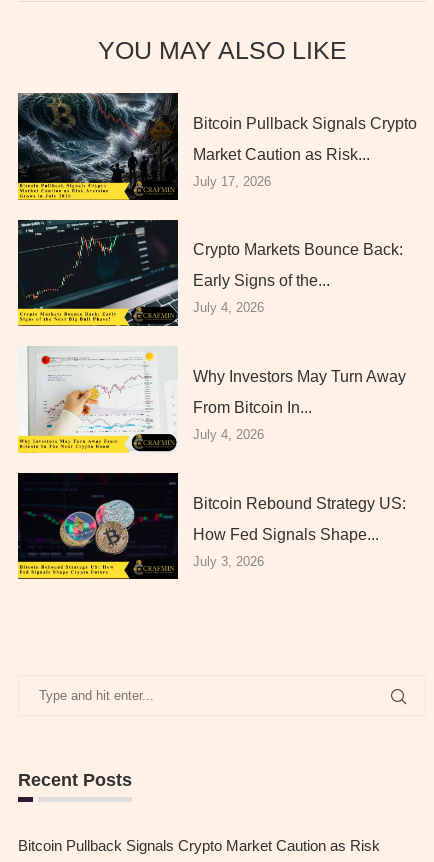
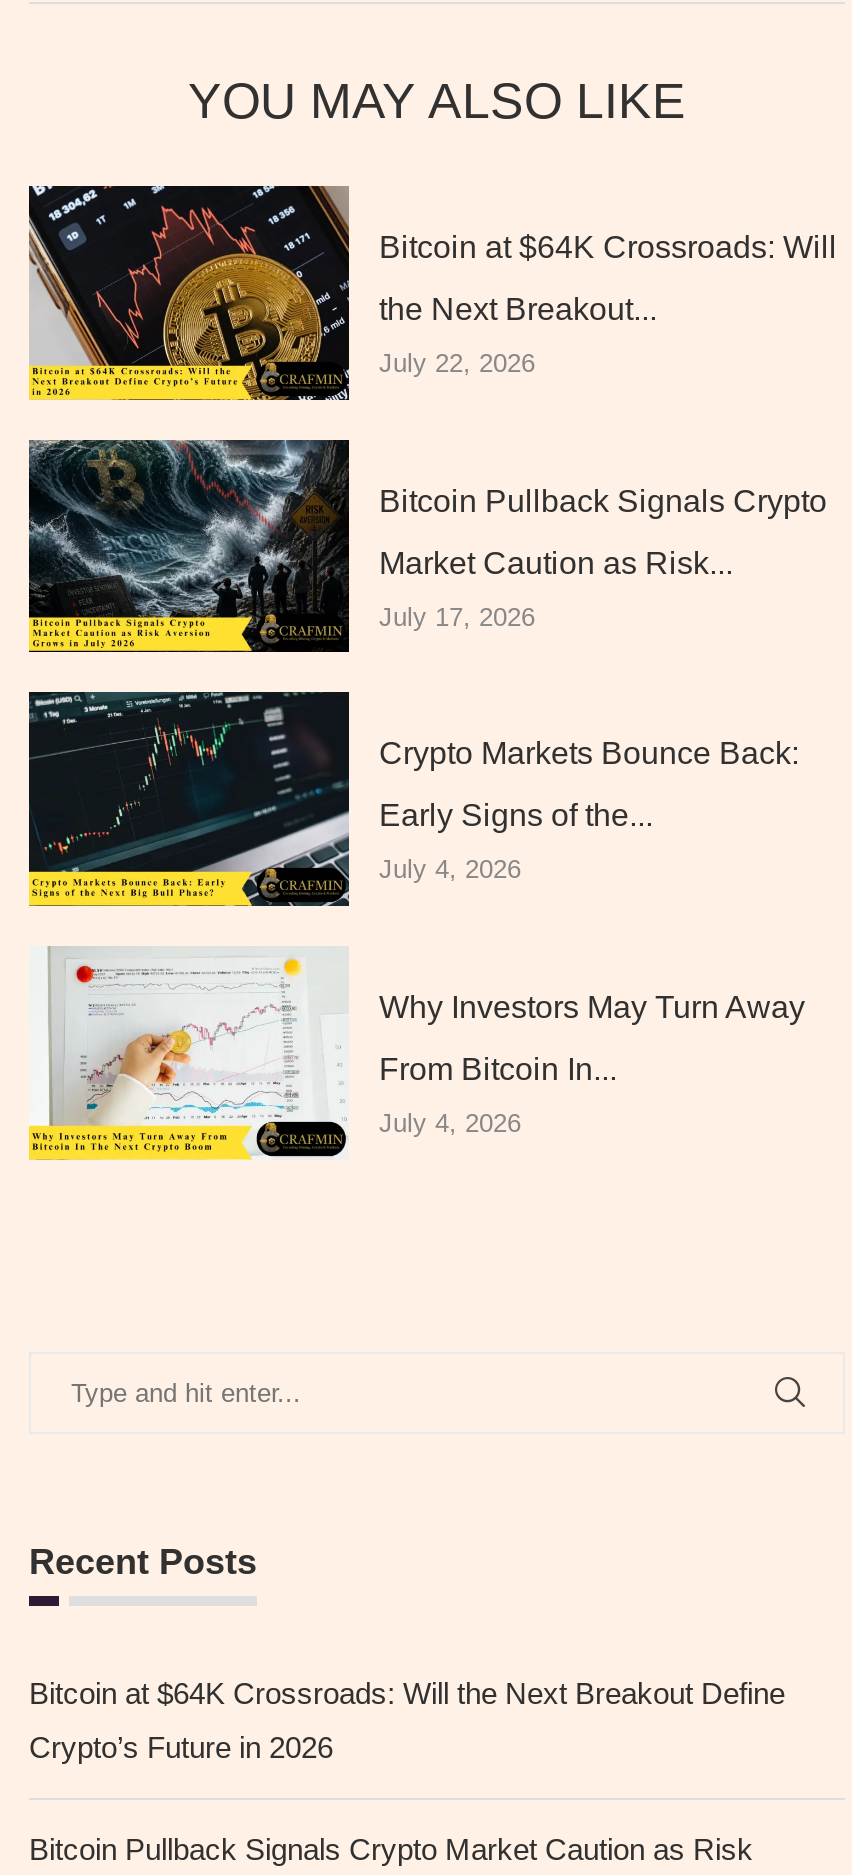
+ [image]
+ Bitcoin at $64K Crossroads: Will
+ the Next Breakout...
+ July 22, 2026

moved down: [image] | Bitcoin Pullback Signals Crypto | Market Caution as Risk... | ... | From Bitcoin In... | July 4, 2026

- [image]
- Bitcoin Rebound Strategy US:
- How Fed Signals Shape...
- July 3, 2026

+ Bitcoin at $64K Crossroads: Will the Next Breakout Define
+ Crypto’s Future in 2026
